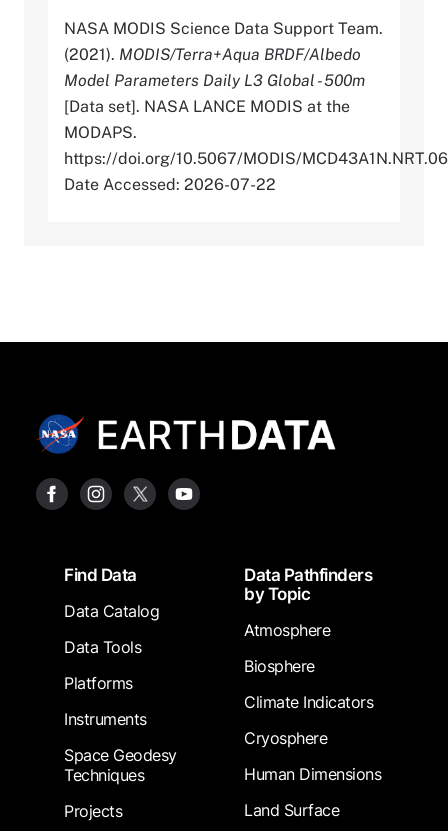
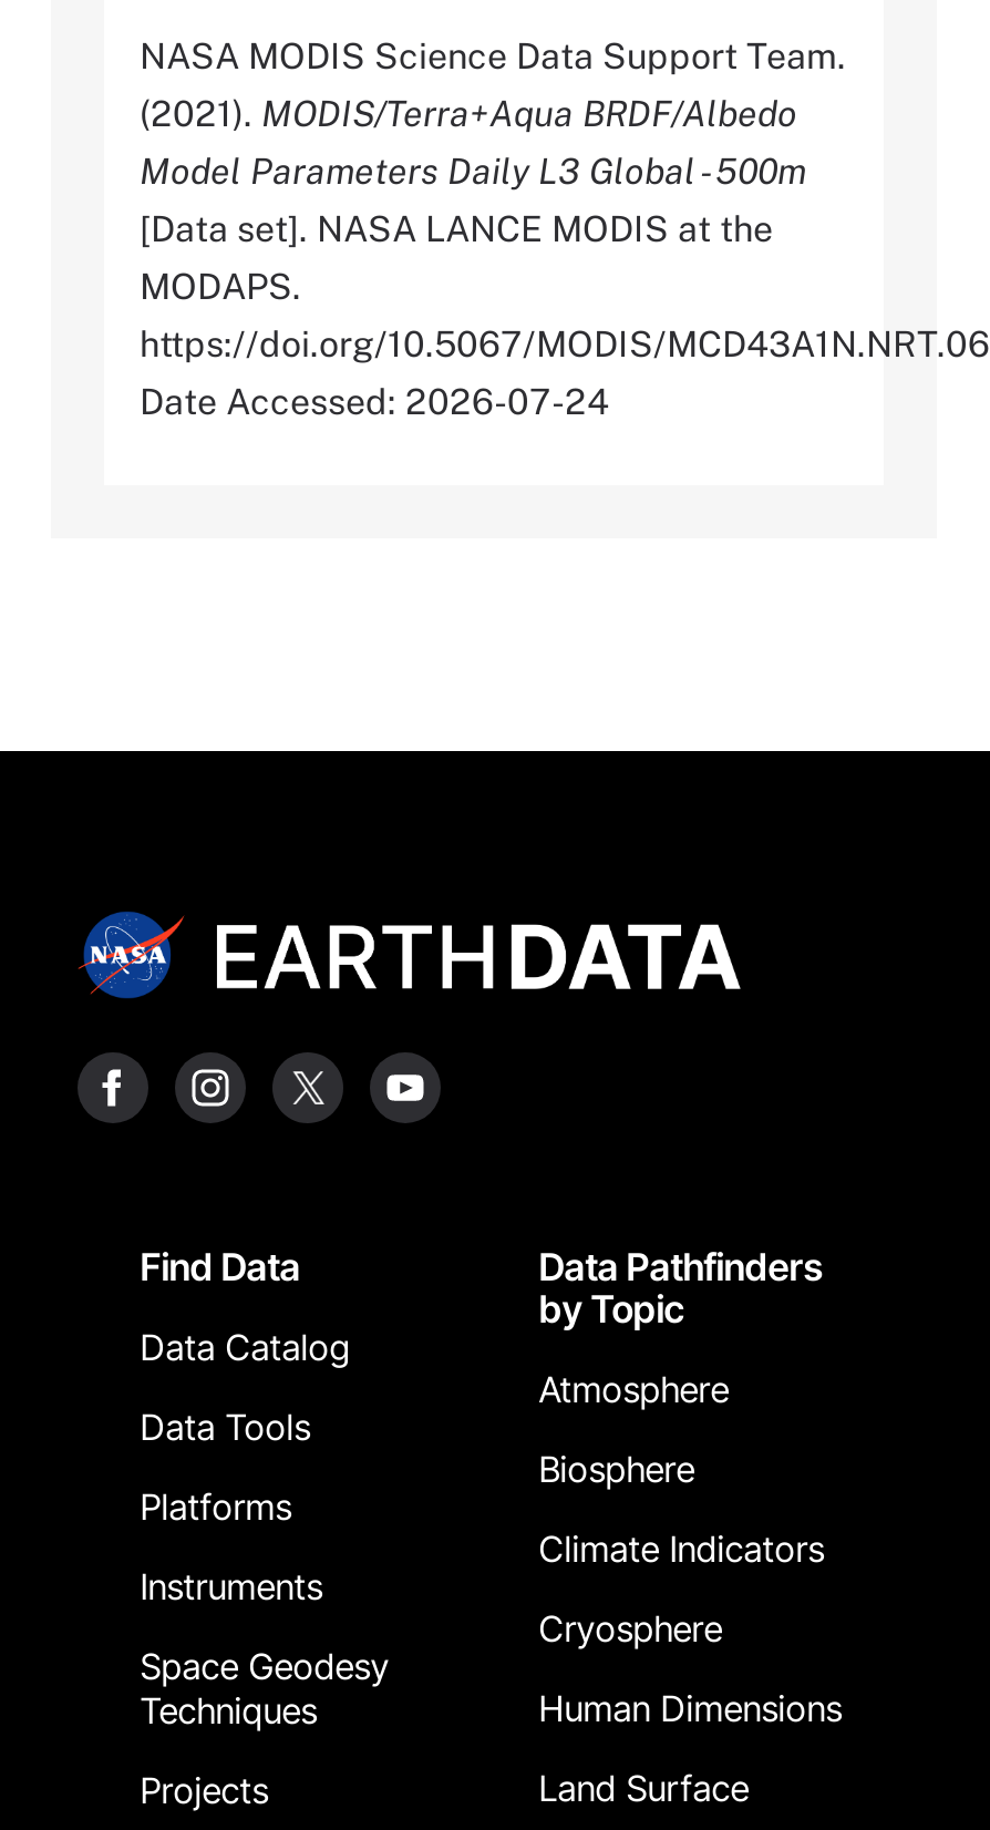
- Date Accessed: 2026-07-22
+ Date Accessed: 2026-07-24
